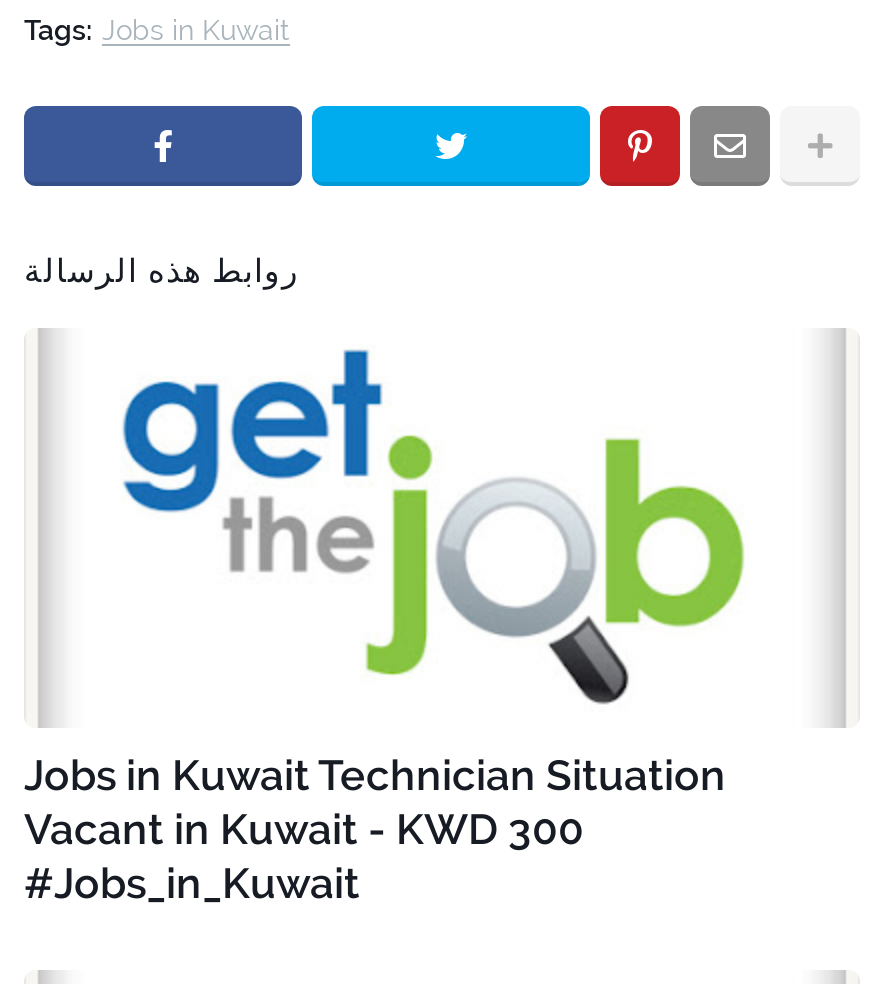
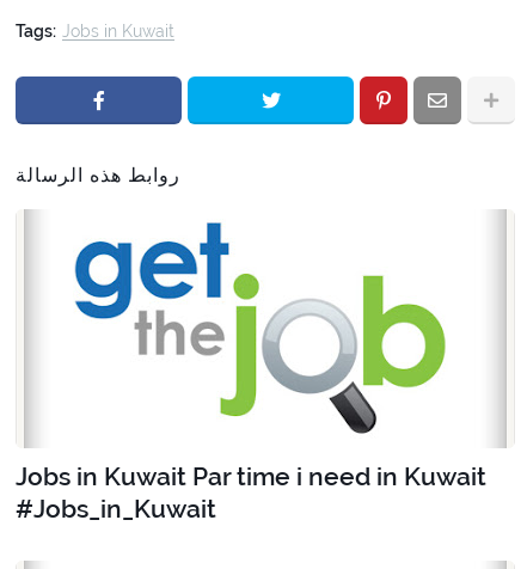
- Jobs in Kuwait Technician Situation
- Vacant in Kuwait - KWD 300
+ Jobs in Kuwait Par time i need in Kuwait
